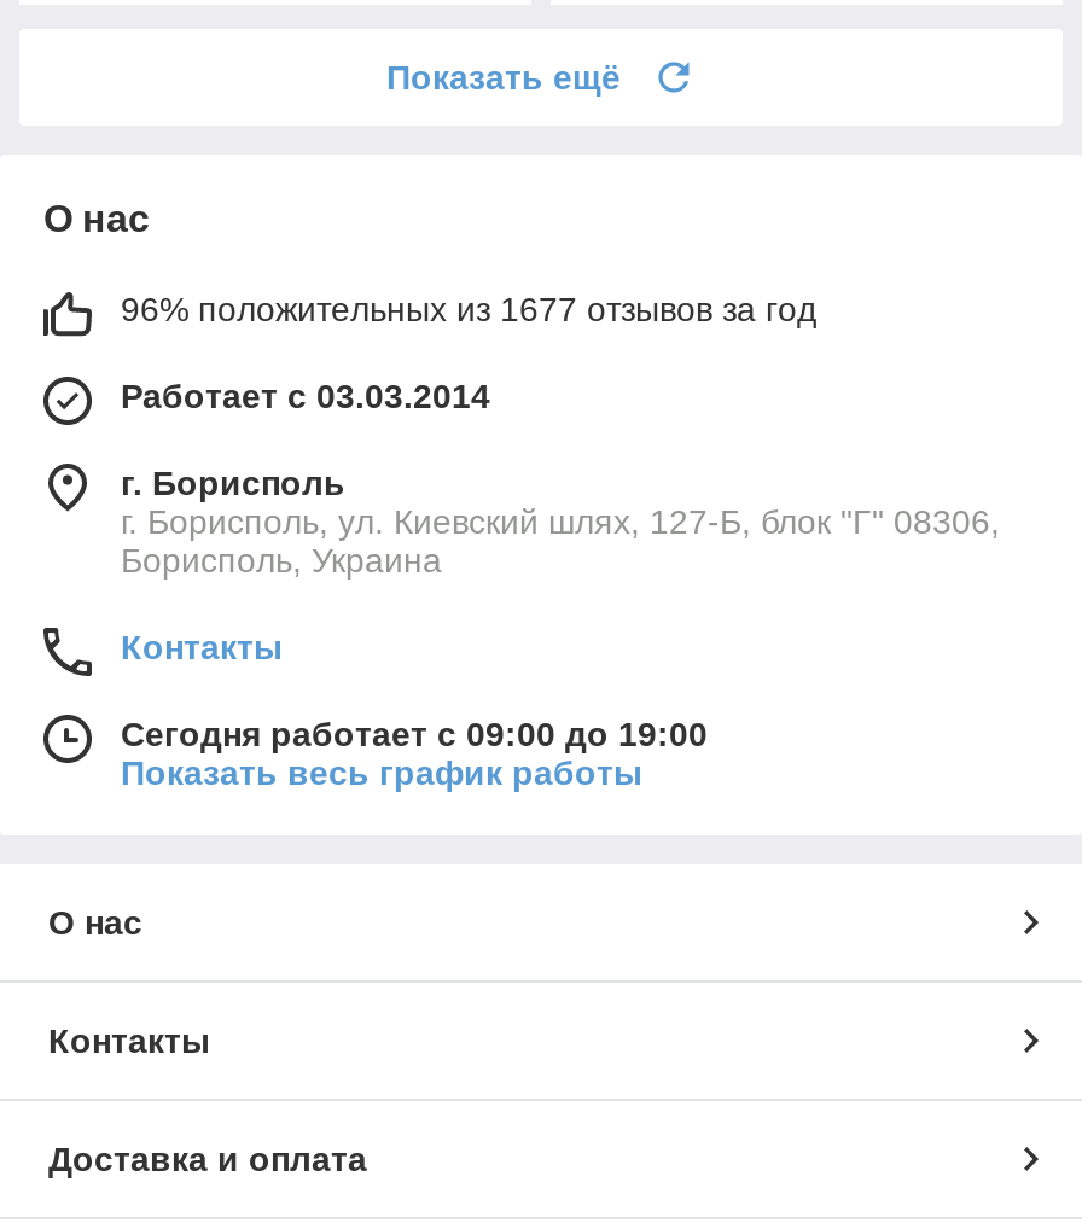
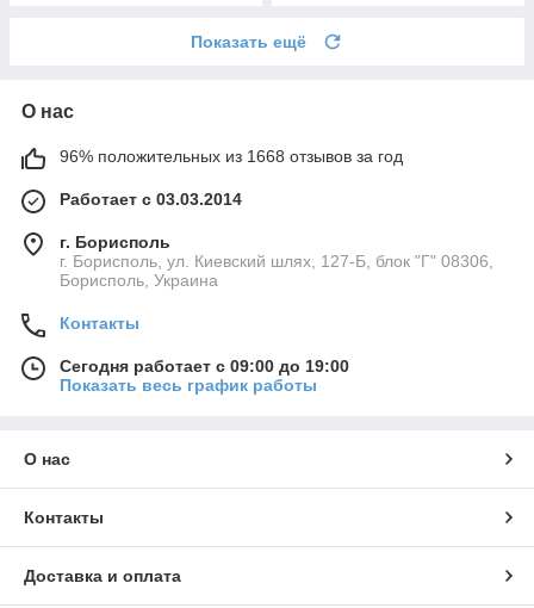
- 96% положительных из 1677 отзывов за год
+ 96% положительных из 1668 отзывов за год
